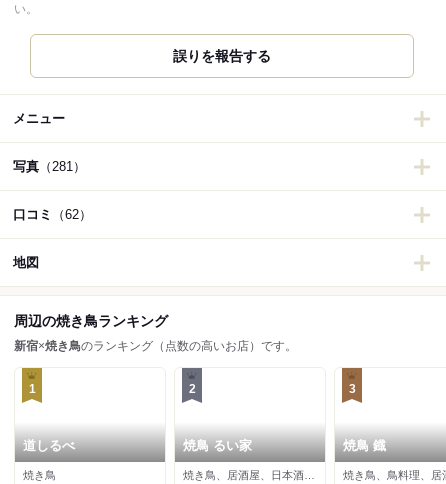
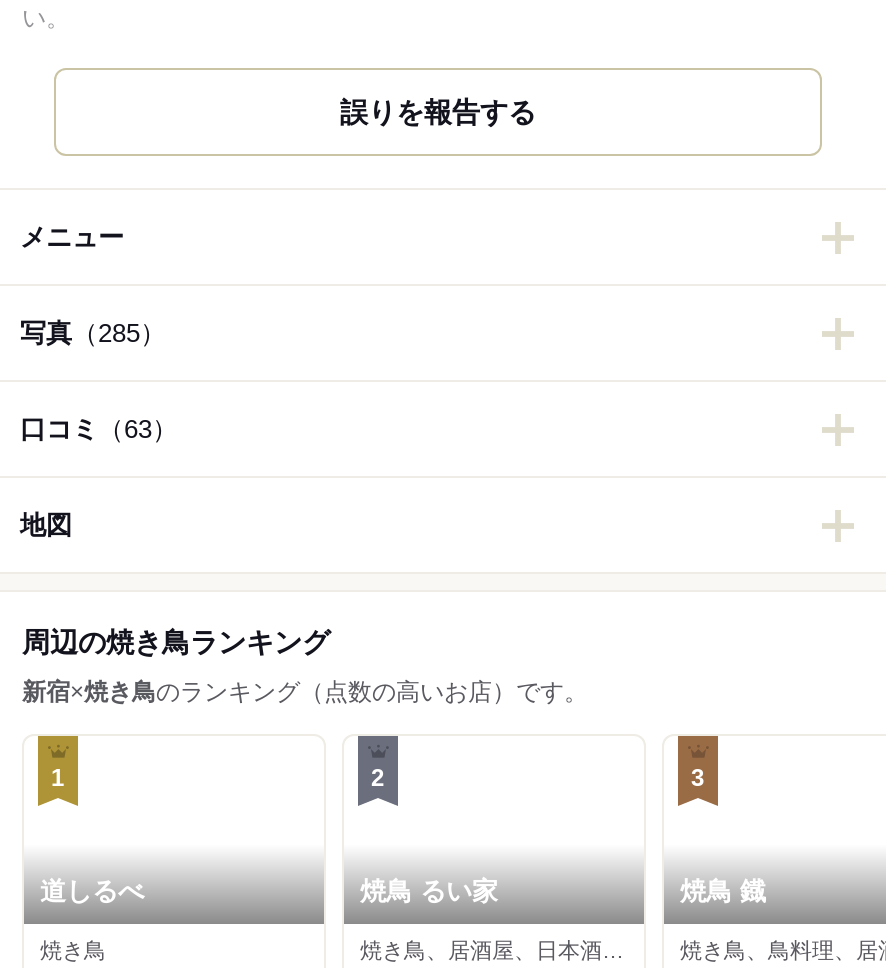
- 写真（281）
+ 写真（285）

- 口コミ（62）
+ 口コミ（63）
